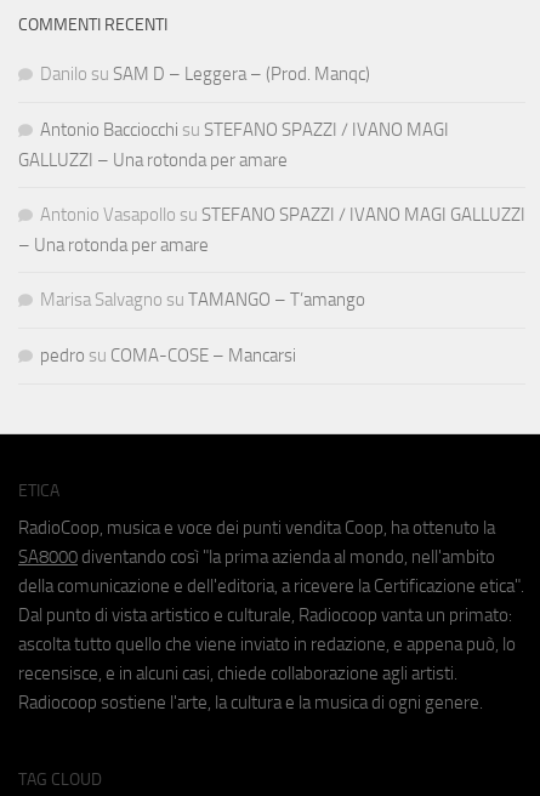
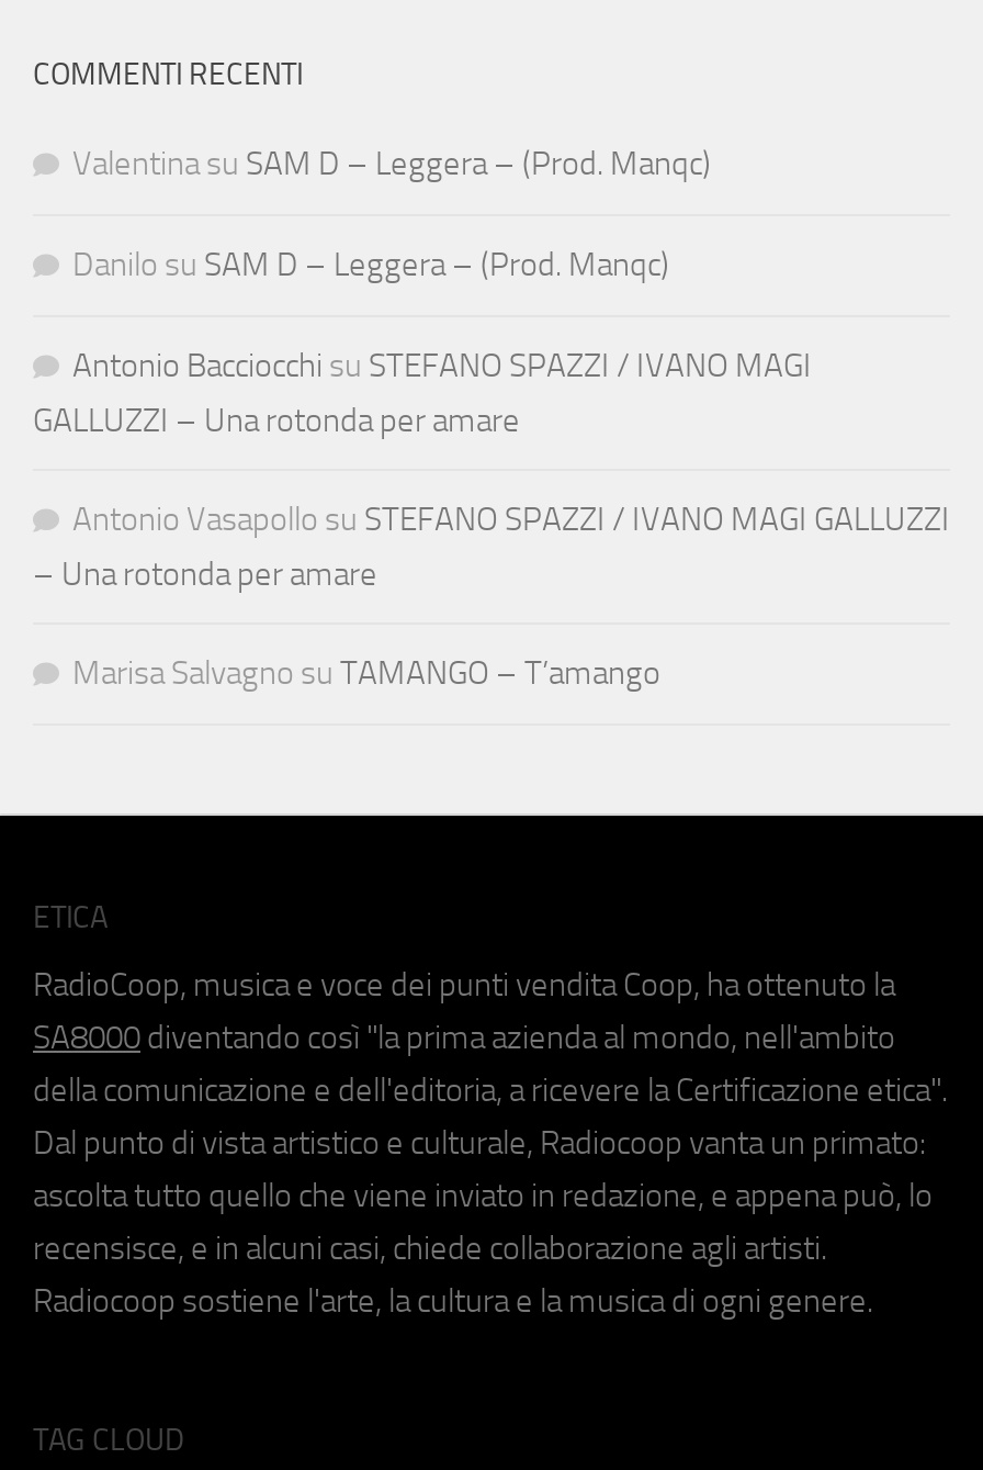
+ Valentina su SAM D – Leggera – (Prod. Manqc)

moved down: Danilo su SAM D – Leggera – (Prod. Manqc) | Antonio Bacciocchi su STEFANO SPAZZI / IVANO MAGI | GALLUZZI – Una rotonda per amare | Antonio Vasapollo su STEFANO SPAZZI / IVANO MAGI GALLUZZI | – Una rotonda per amare | Marisa Salvagno su TAMANGO – T’amango

- pedro su COMA-COSE – Mancarsi
